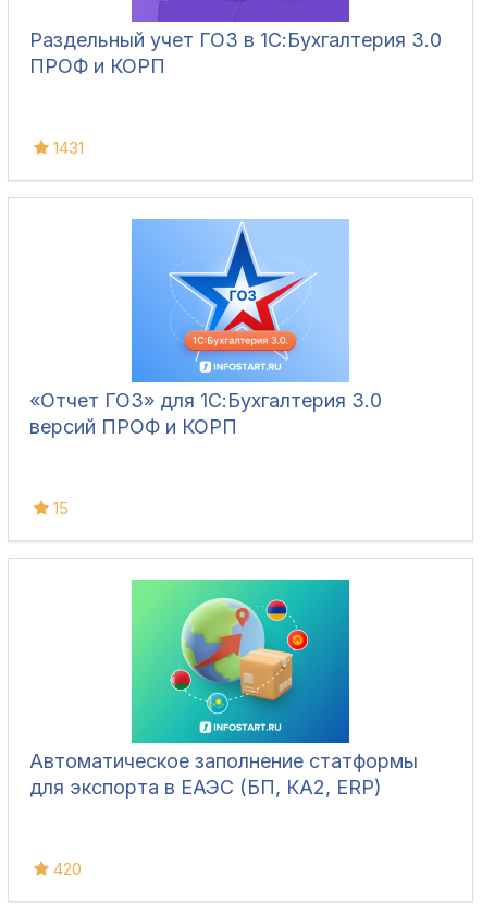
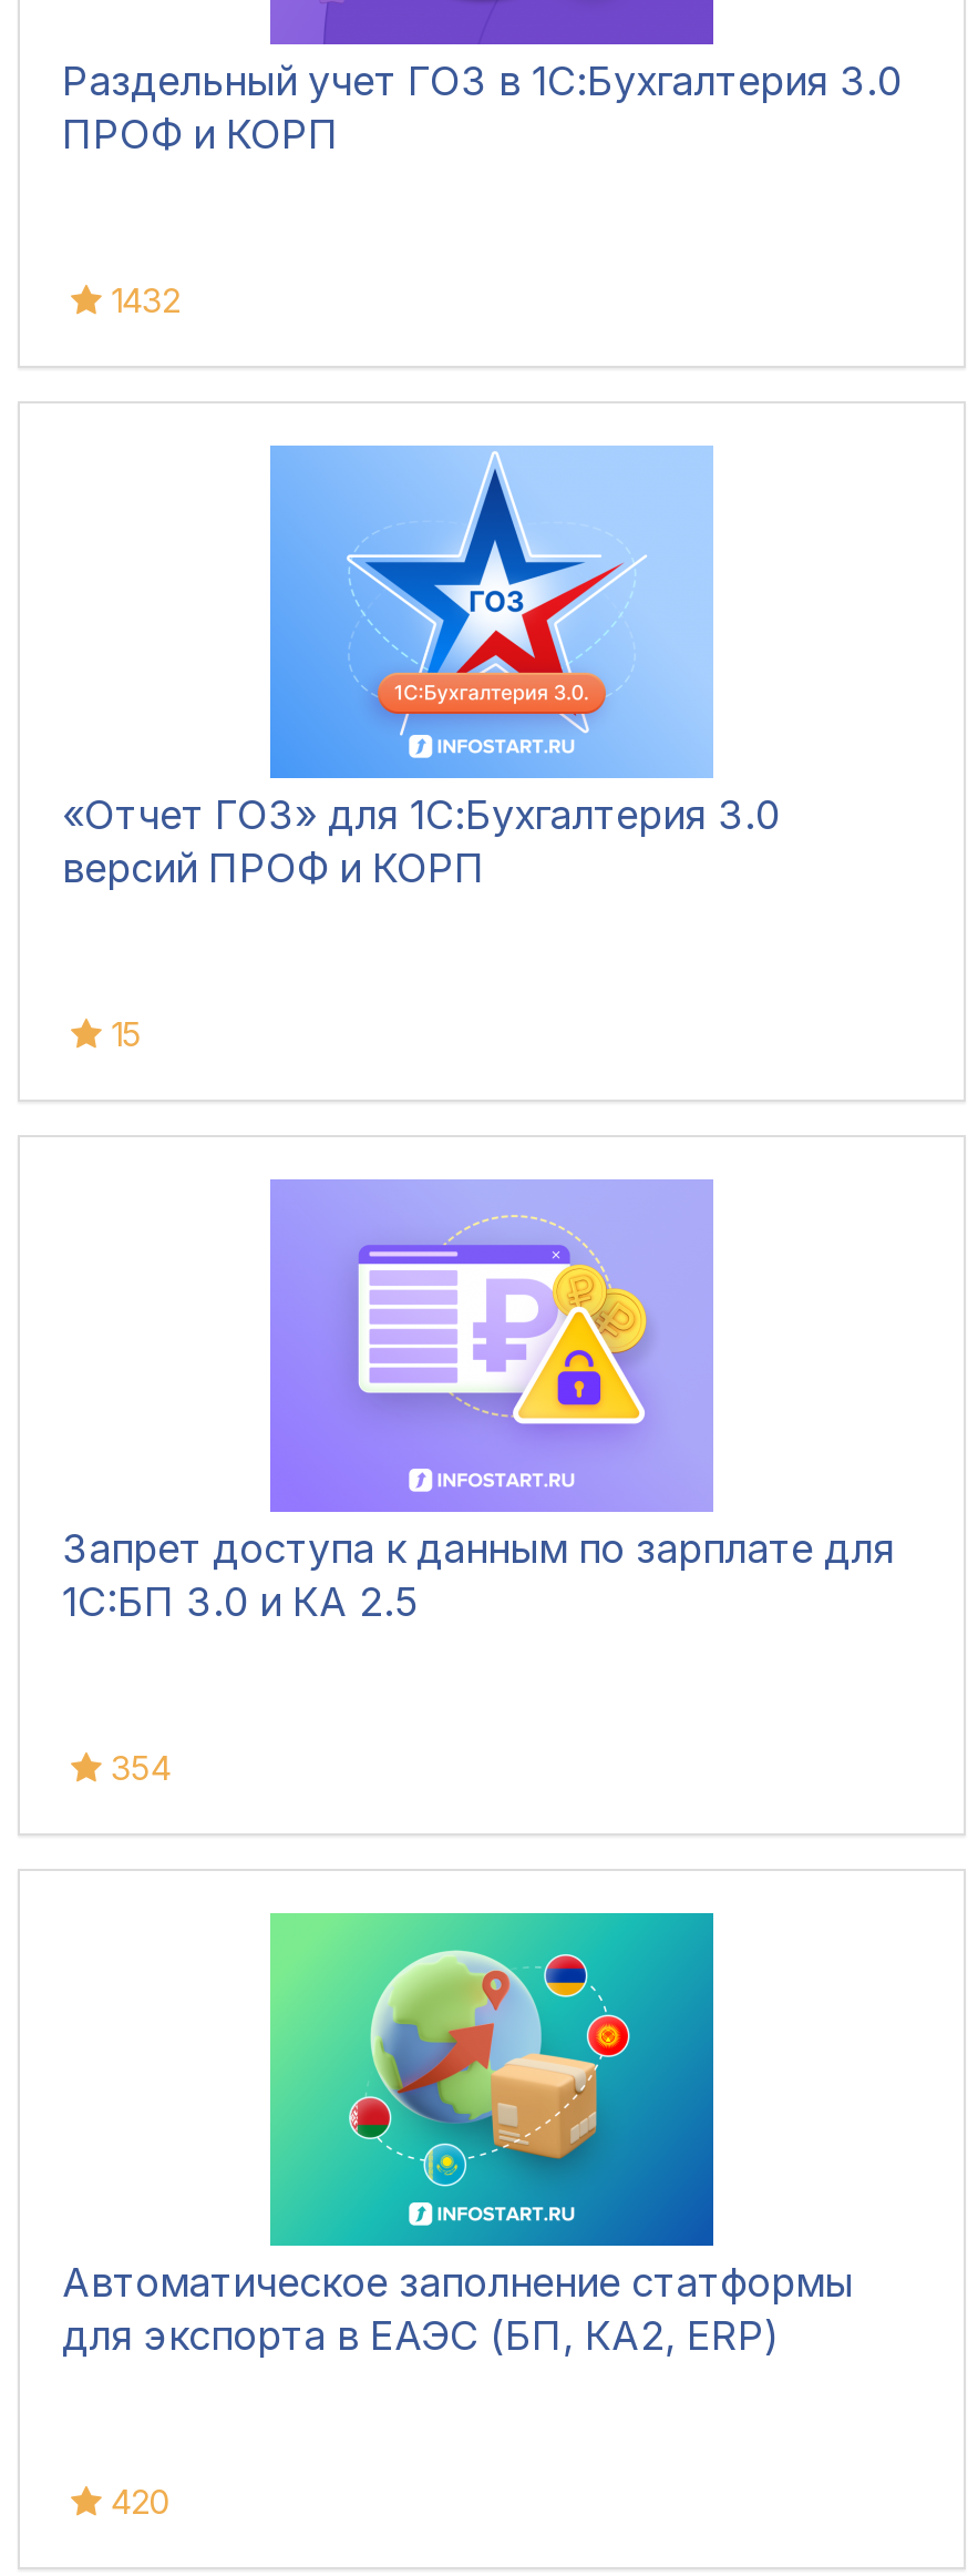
- 1431
+ 1432

+ [image]
+ Запрет доступа к данным по зарплате для
+ 1C:БП 3.0 и КА 2.5

+ 354
